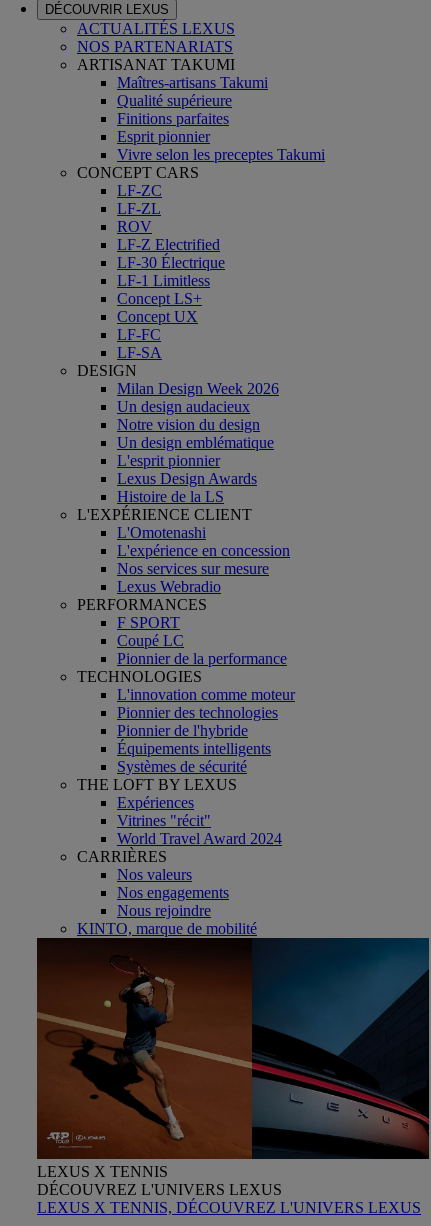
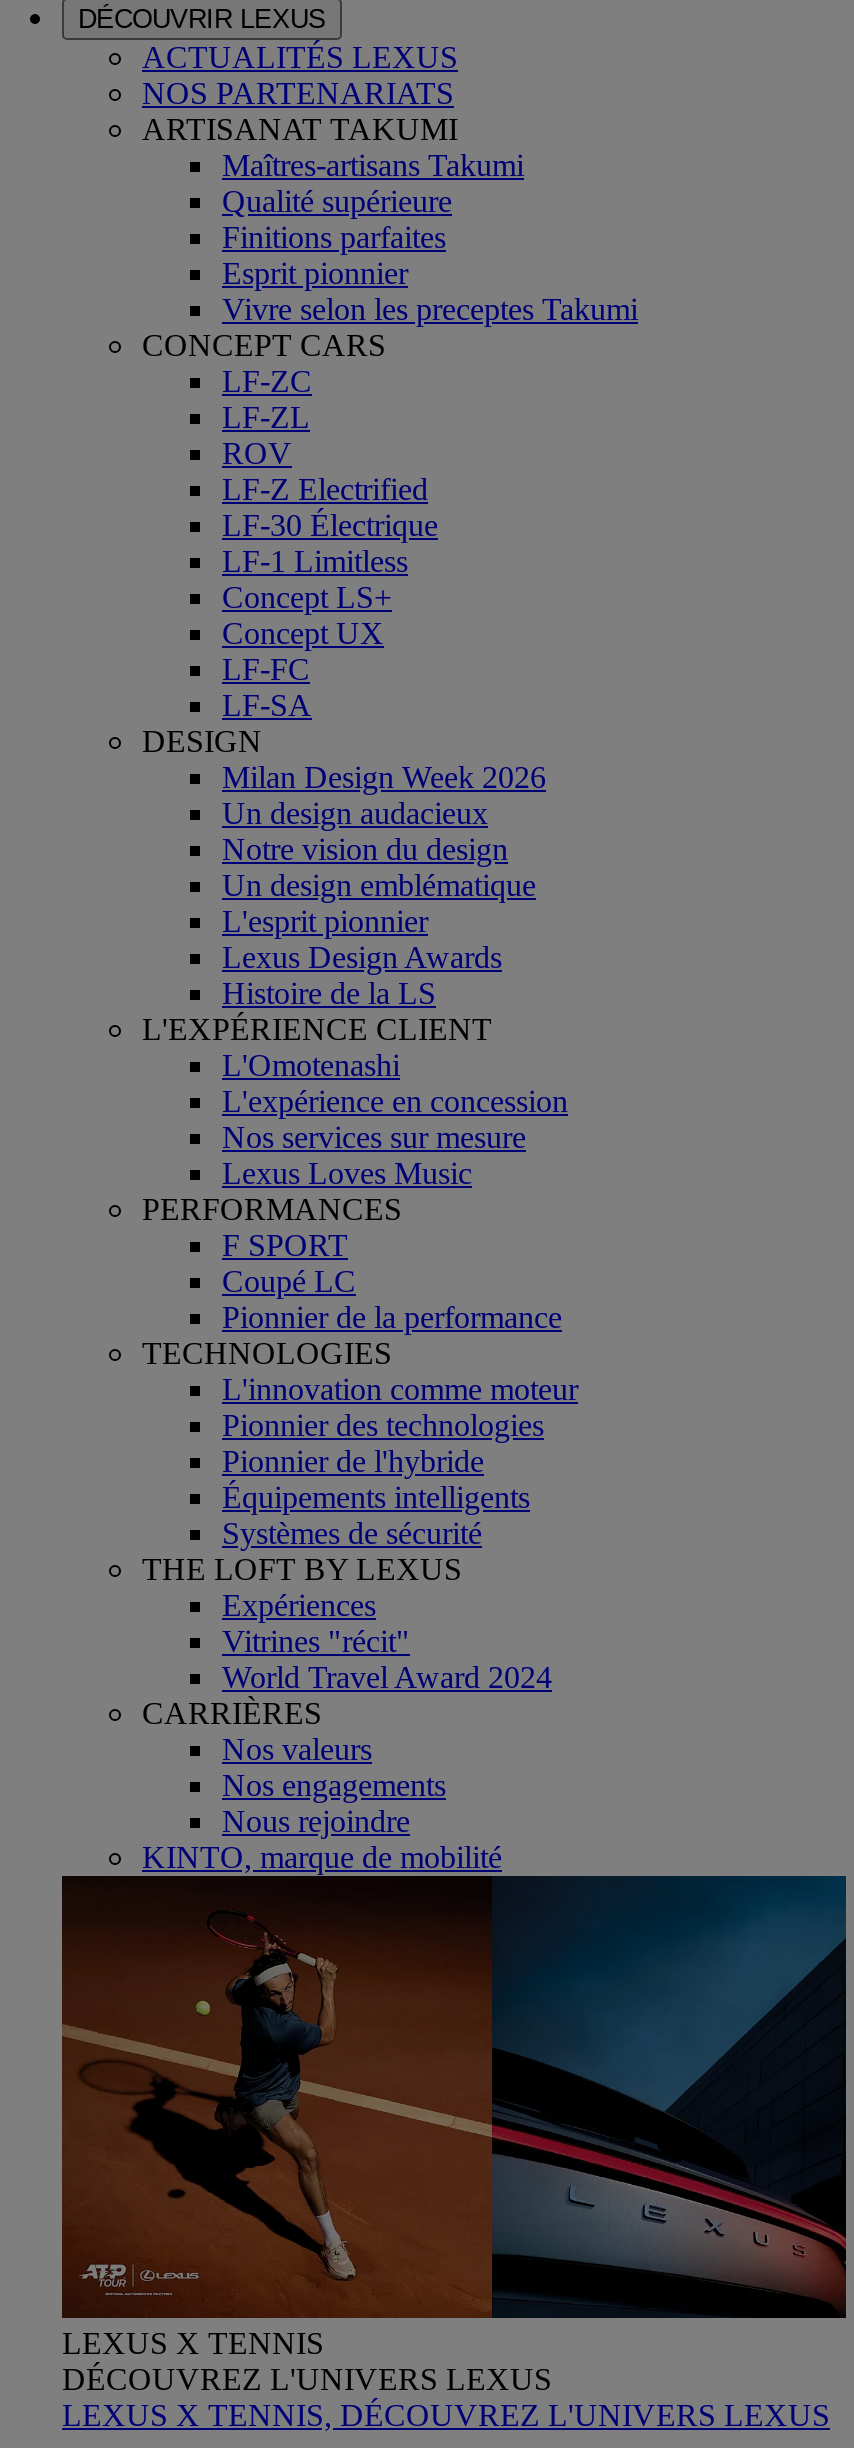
- Lexus Webradio
+ Lexus Loves Music
